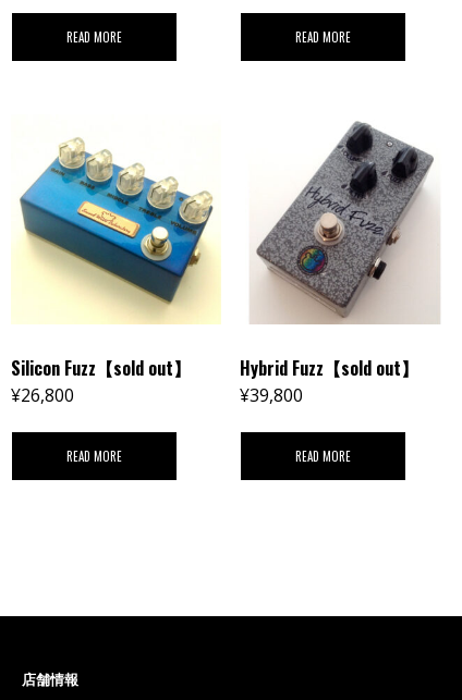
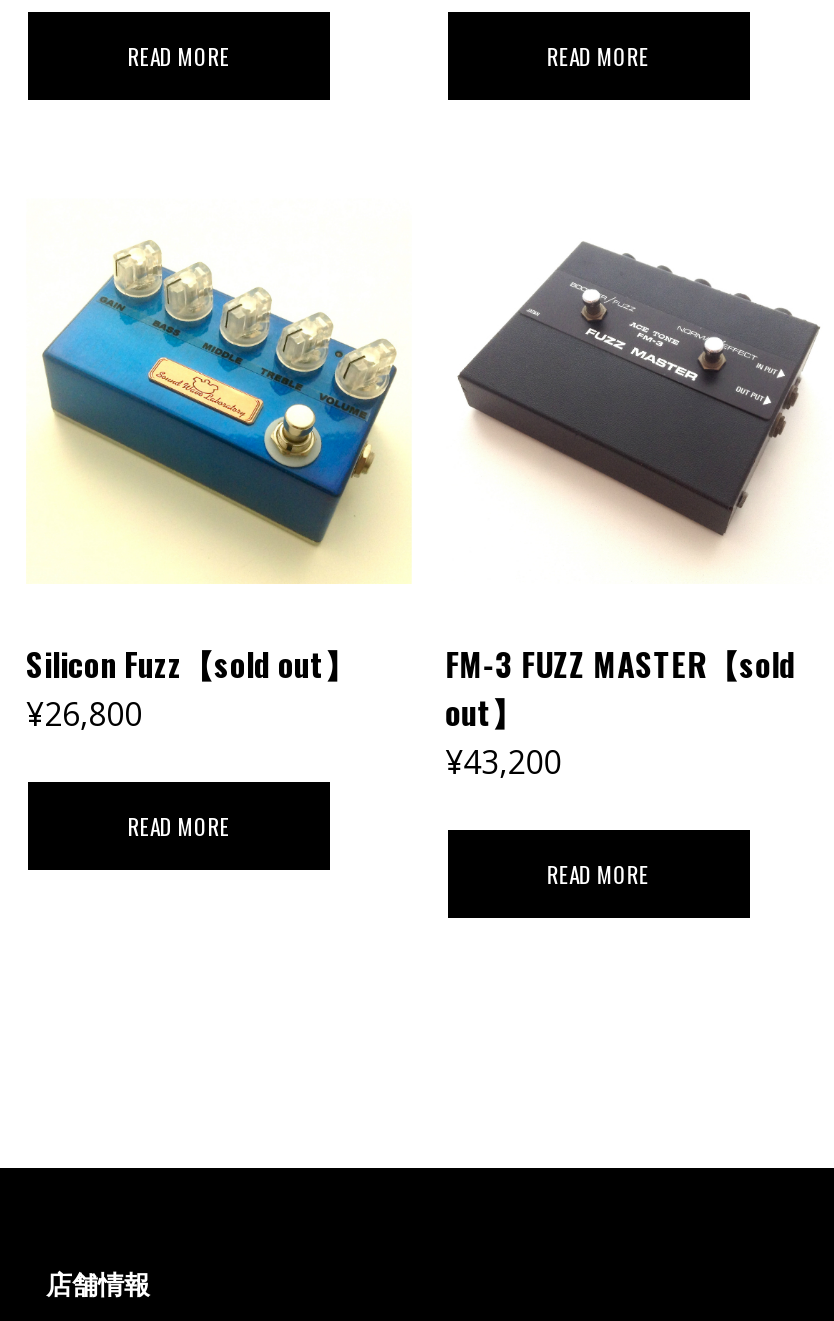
- [image]
- Hybrid Fuzz【sold out】
- ¥39,800
+ [image]
+ FM-3 FUZZ MASTER【sold
+ out】
+ ¥43,200
